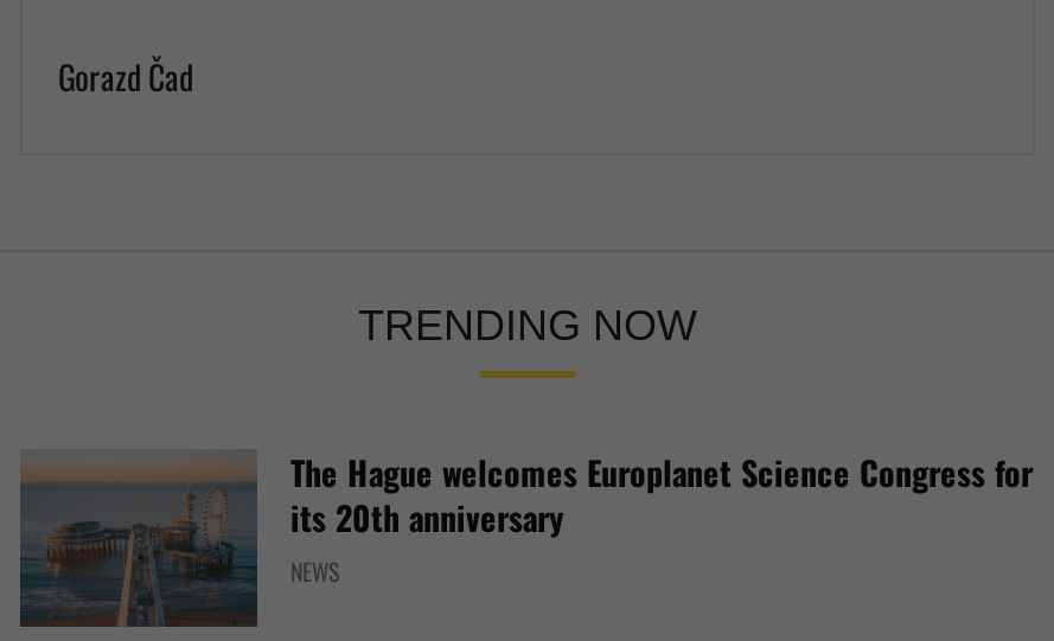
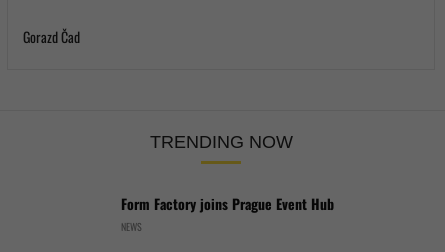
- [image]

- The Hague welcomes Europlanet Science Congress for
- its 20th anniversary
+ Form Factory joins Prague Event Hub
